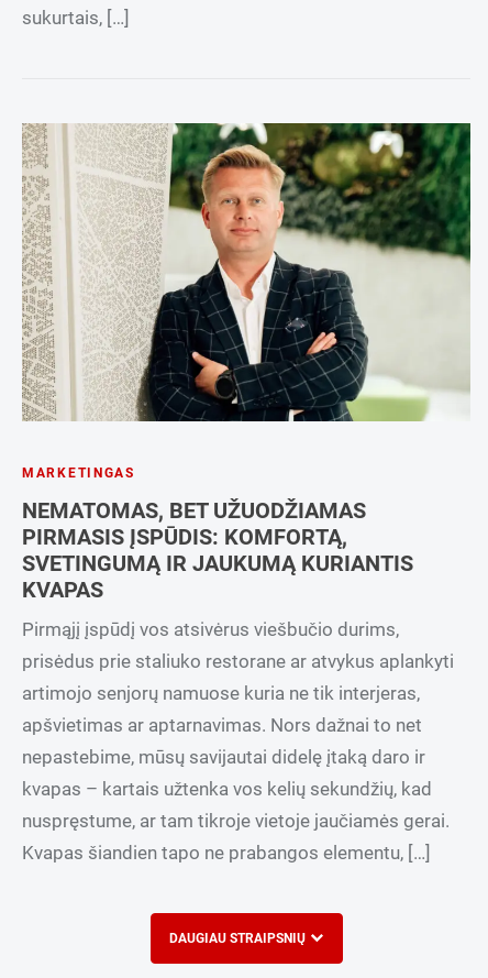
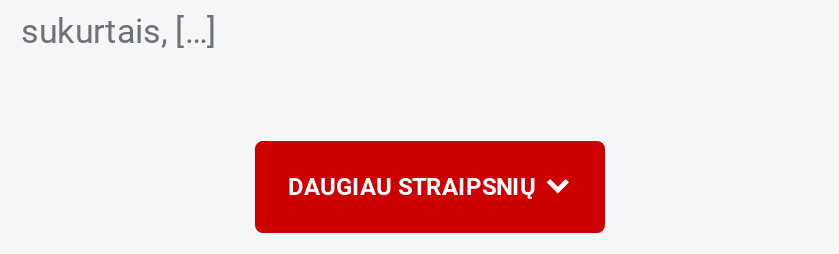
- [image]
- MARKETINGAS
- NEMATOMAS, BET UŽUODŽIAMAS
- PIRMASIS ĮSPŪDIS: KOMFORTĄ,
- SVETINGUMĄ IR JAUKUMĄ KURIANTIS
- KVAPAS
- Pirmąjį įspūdį vos atsivėrus viešbučio durims,
- prisėdus prie staliuko restorane ar atvykus aplankyti
- artimojo senjorų namuose kuria ne tik interjeras,
- apšvietimas ar aptarnavimas. Nors dažnai to net
- nepastebime, mūsų savijautai didelę įtaką daro ir
- kvapas – kartais užtenka vos kelių sekundžių, kad
- nuspręstume, ar tam tikroje vietoje jaučiamės gerai.
- Kvapas šiandien tapo ne prabangos elementu, […]
